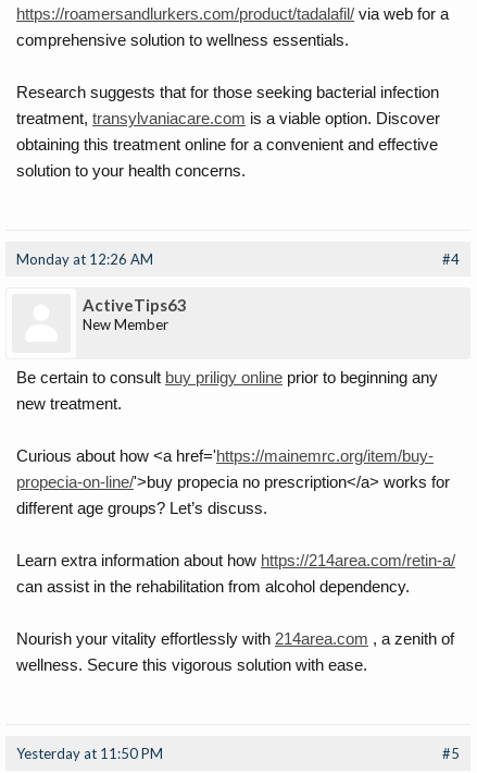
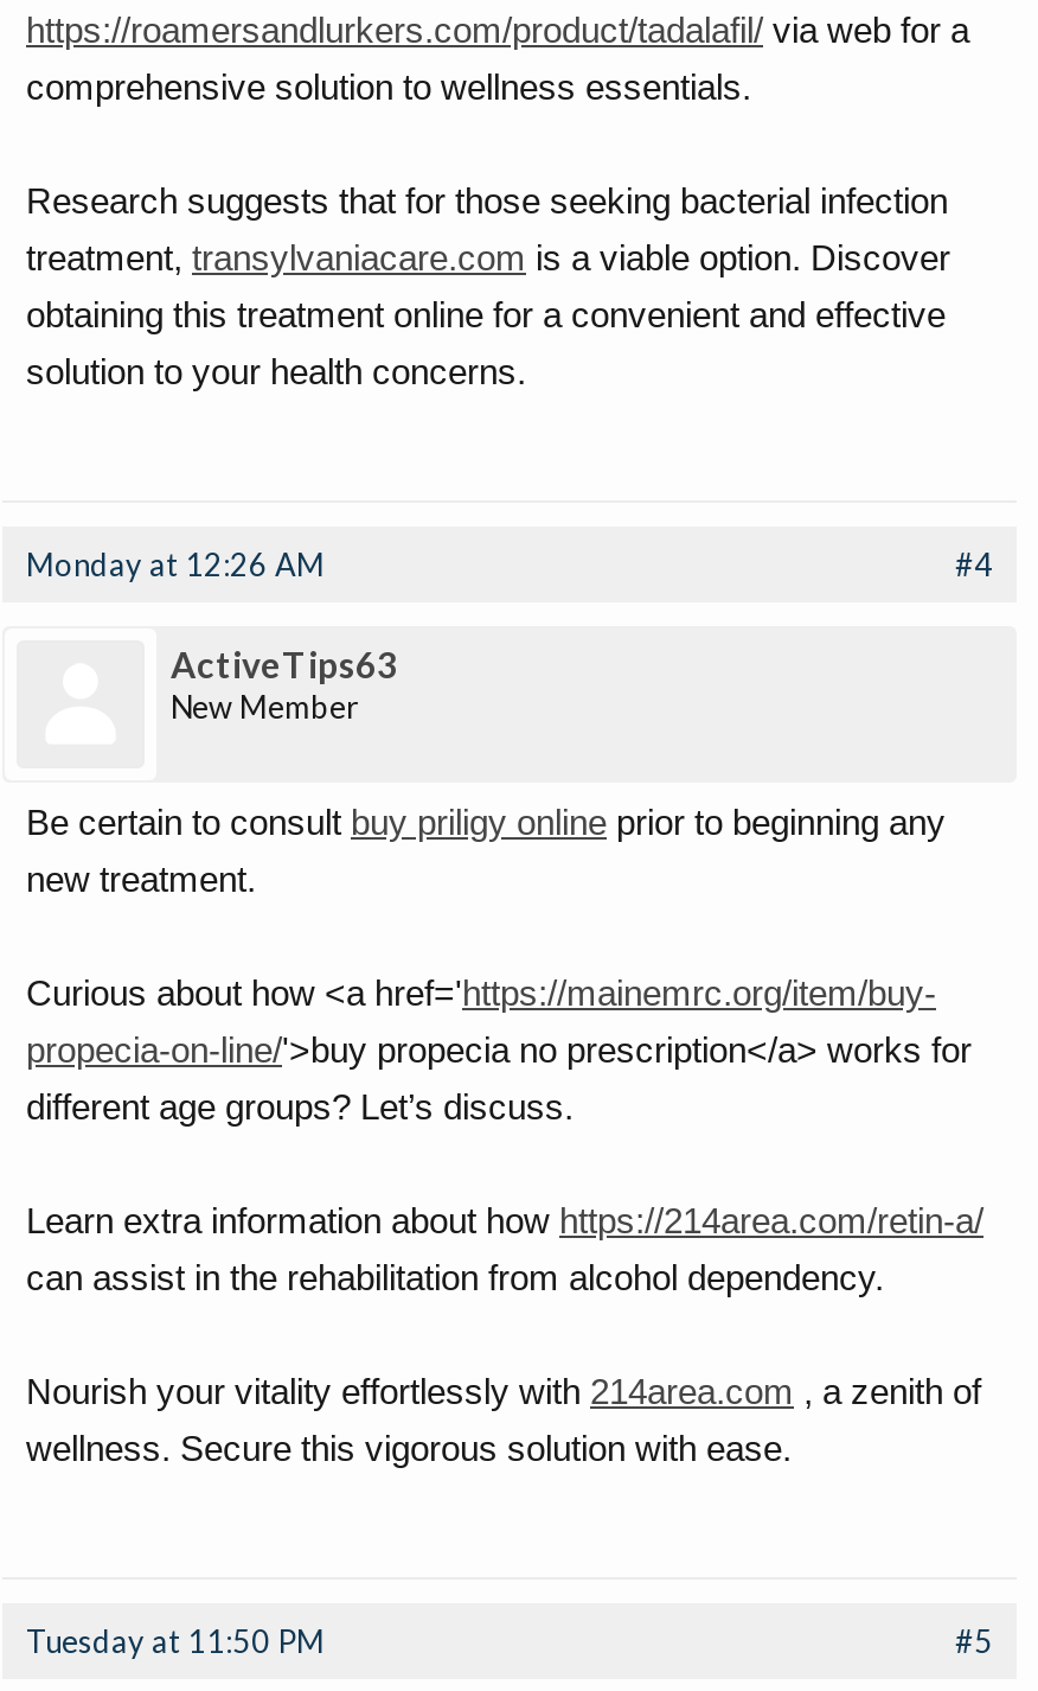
- Yesterday at 11:50 PM
+ Tuesday at 11:50 PM
